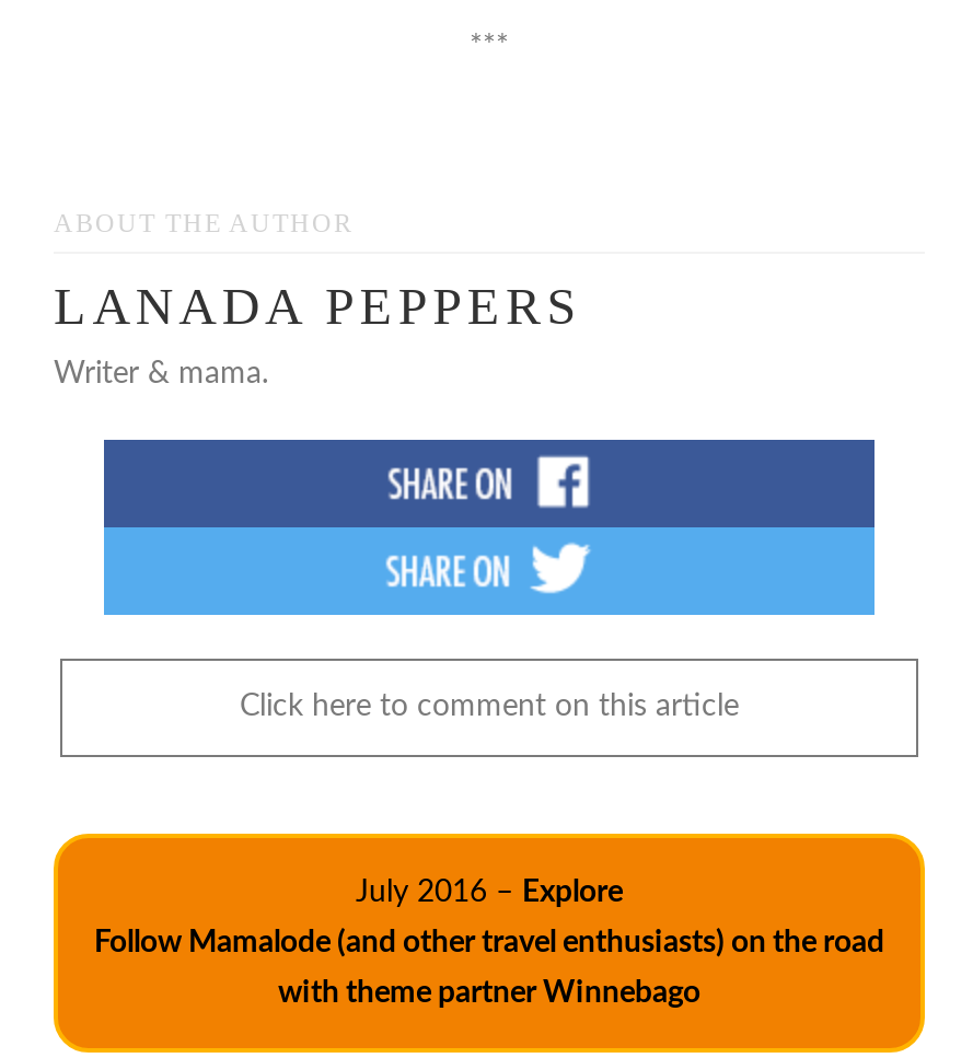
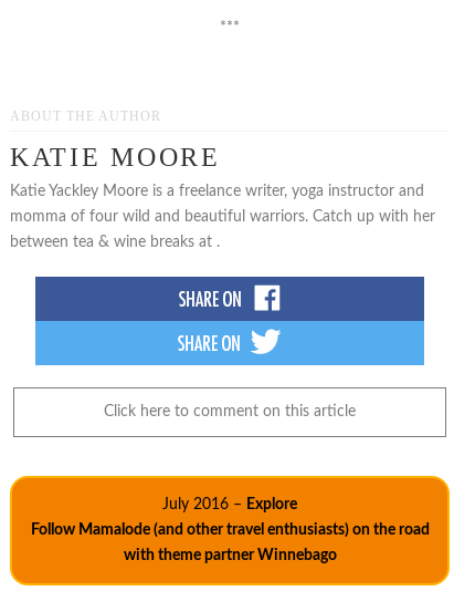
- LANADA PEPPERS
- Writer & mama.
+ KATIE MOORE
+ Katie Yackley Moore is a freelance writer, yoga instructor and
+ momma of four wild and beautiful warriors. Catch up with her
+ between tea & wine breaks at .
